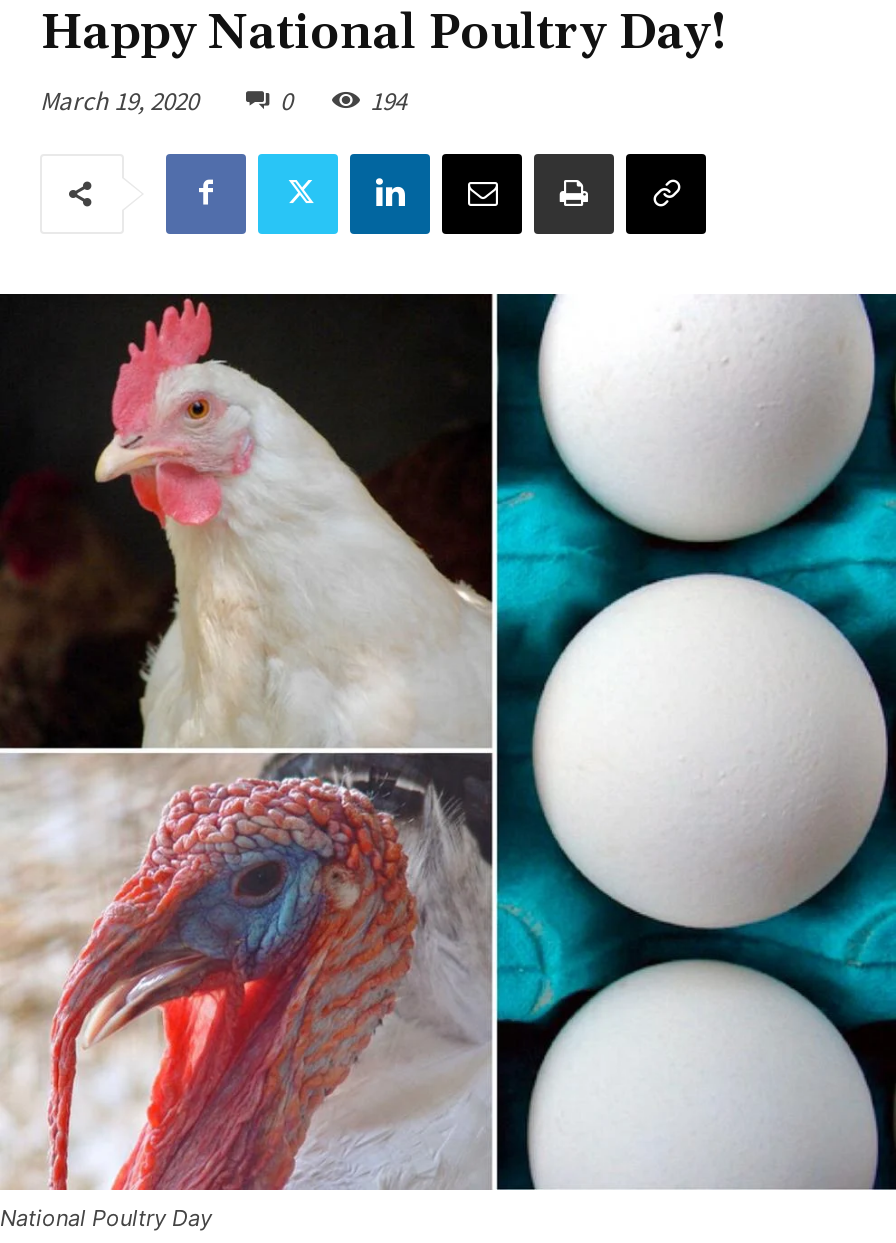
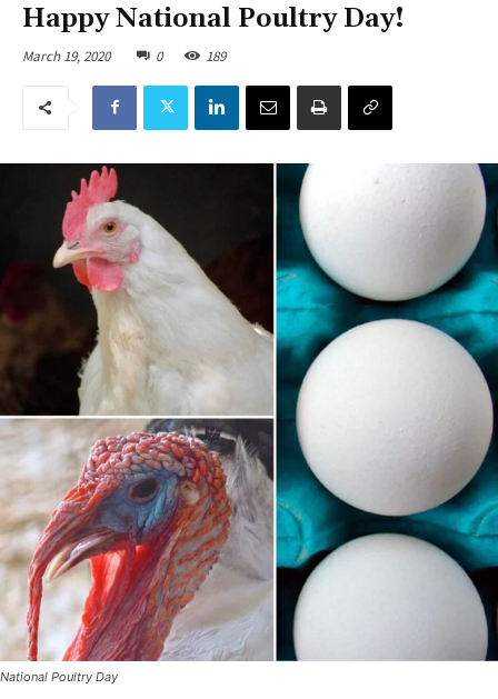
- 194
+ 189
